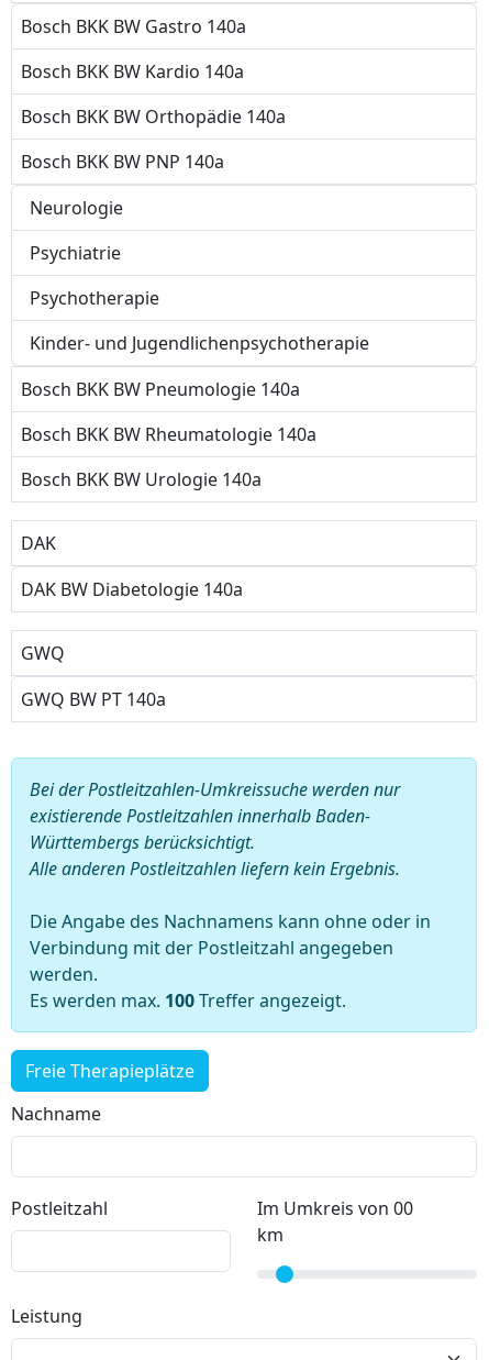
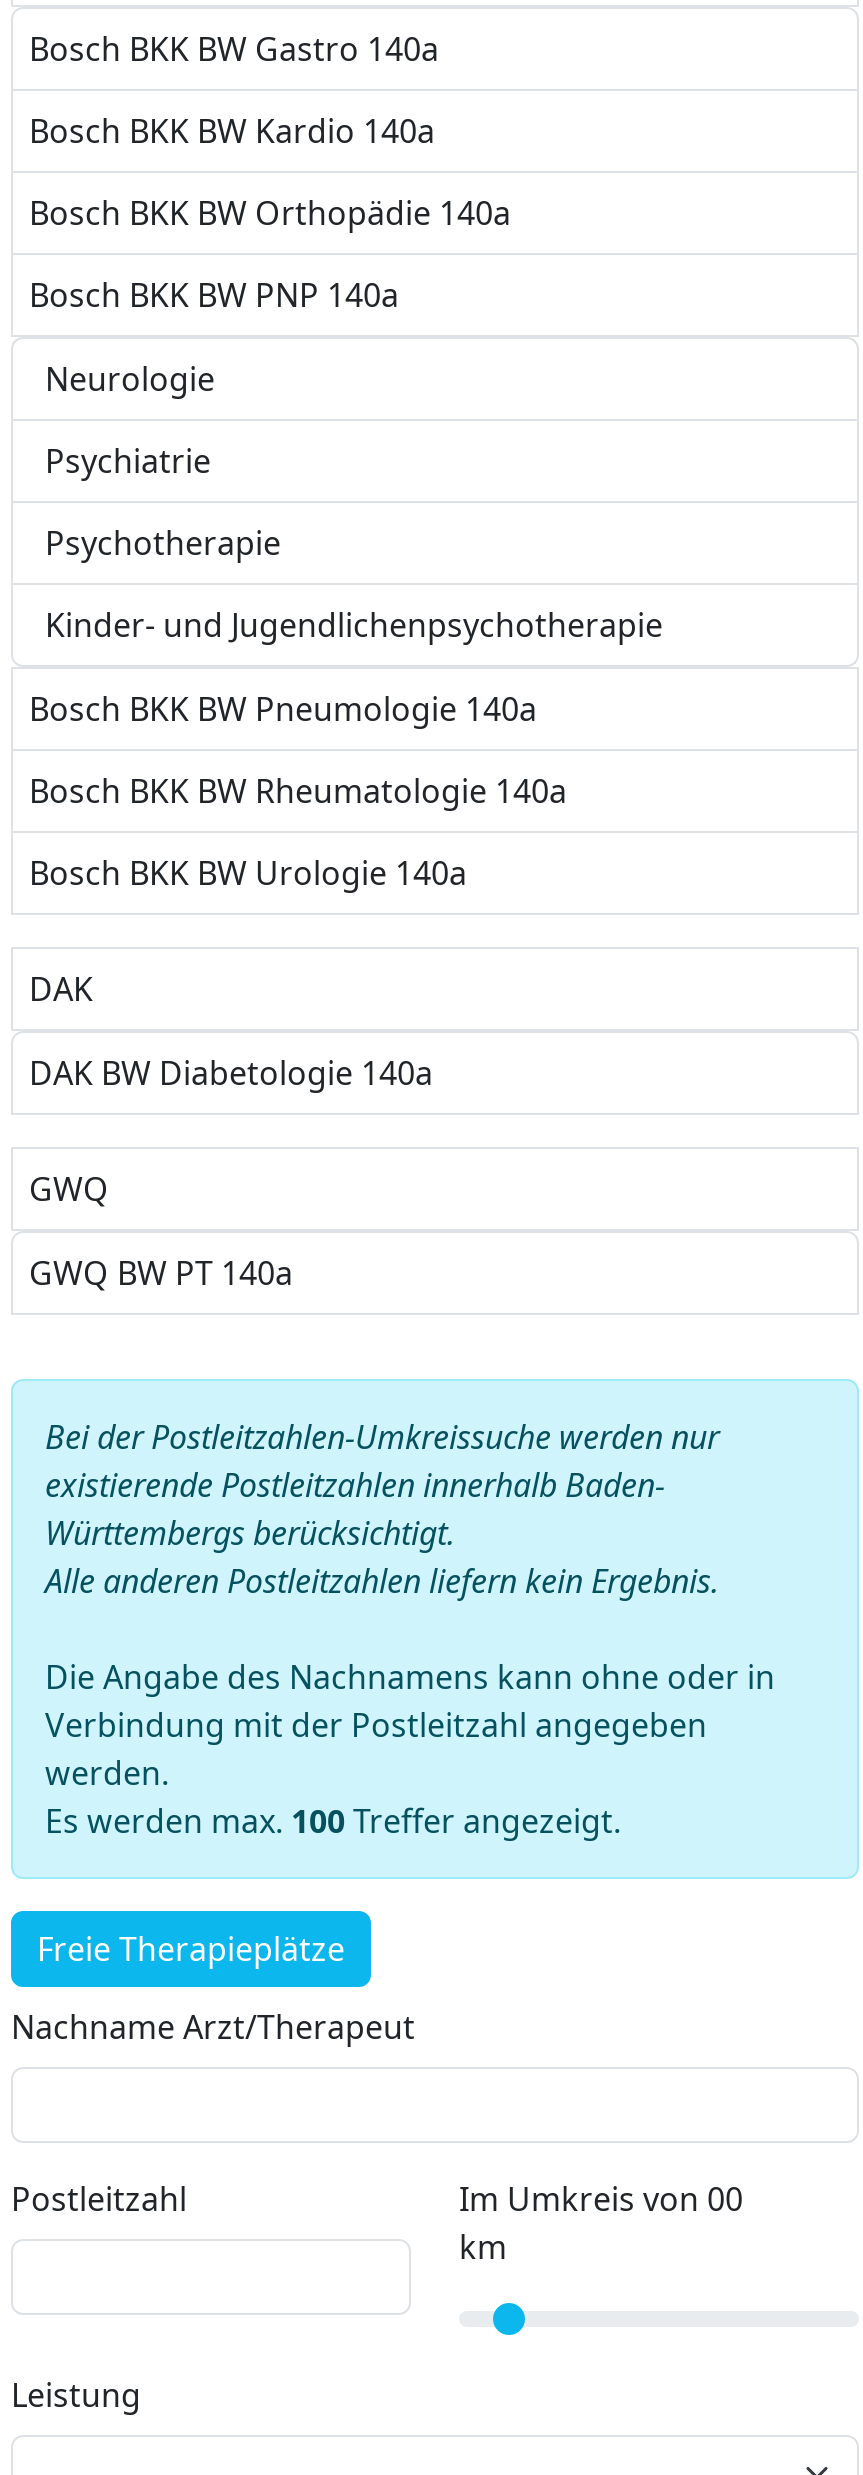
- Nachname
+ Nachname Arzt/Therapeut
